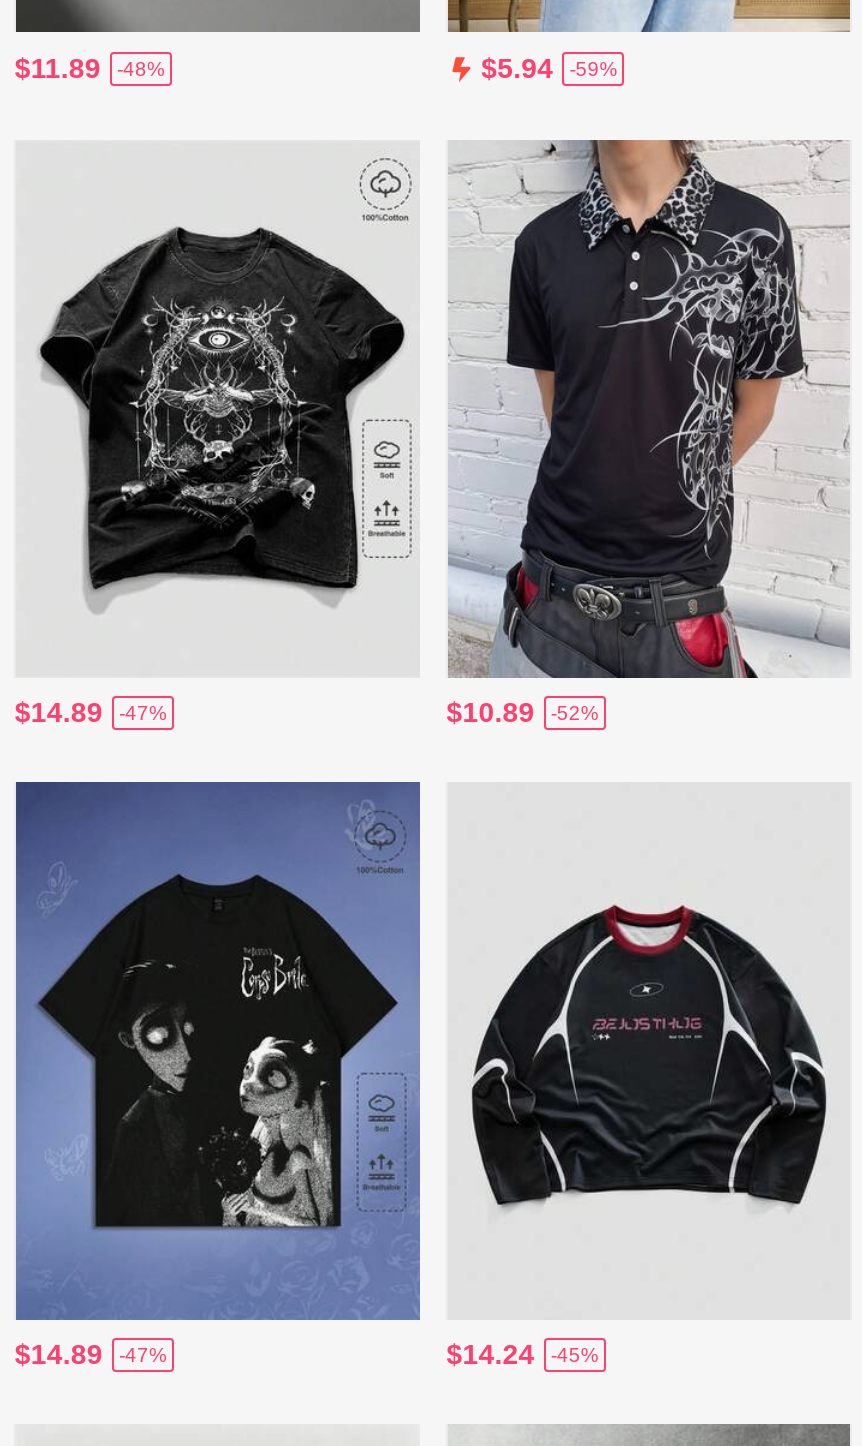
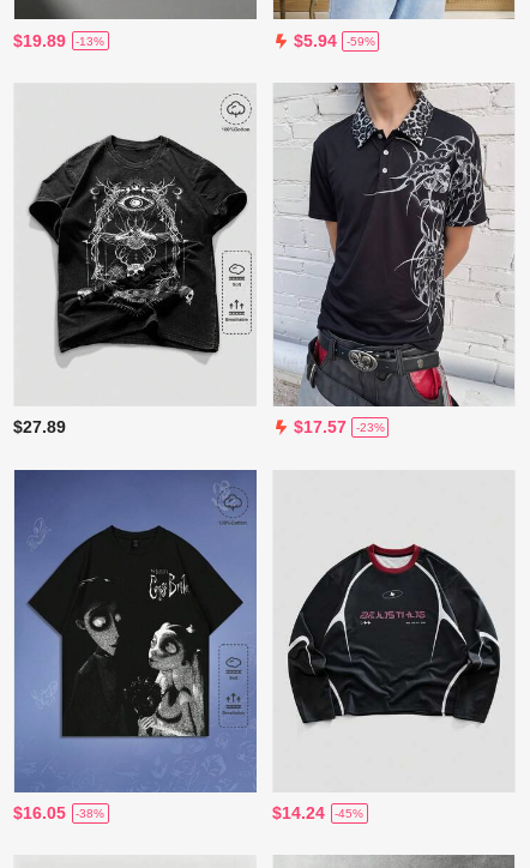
- $11.89
+ $19.89

- -48%
+ -13%

- $14.89
- -47%
- $10.89
- -52%
+ $27.89
+ $17.57
+ -23%

- $14.89
- -47%
+ $16.05
+ -38%
